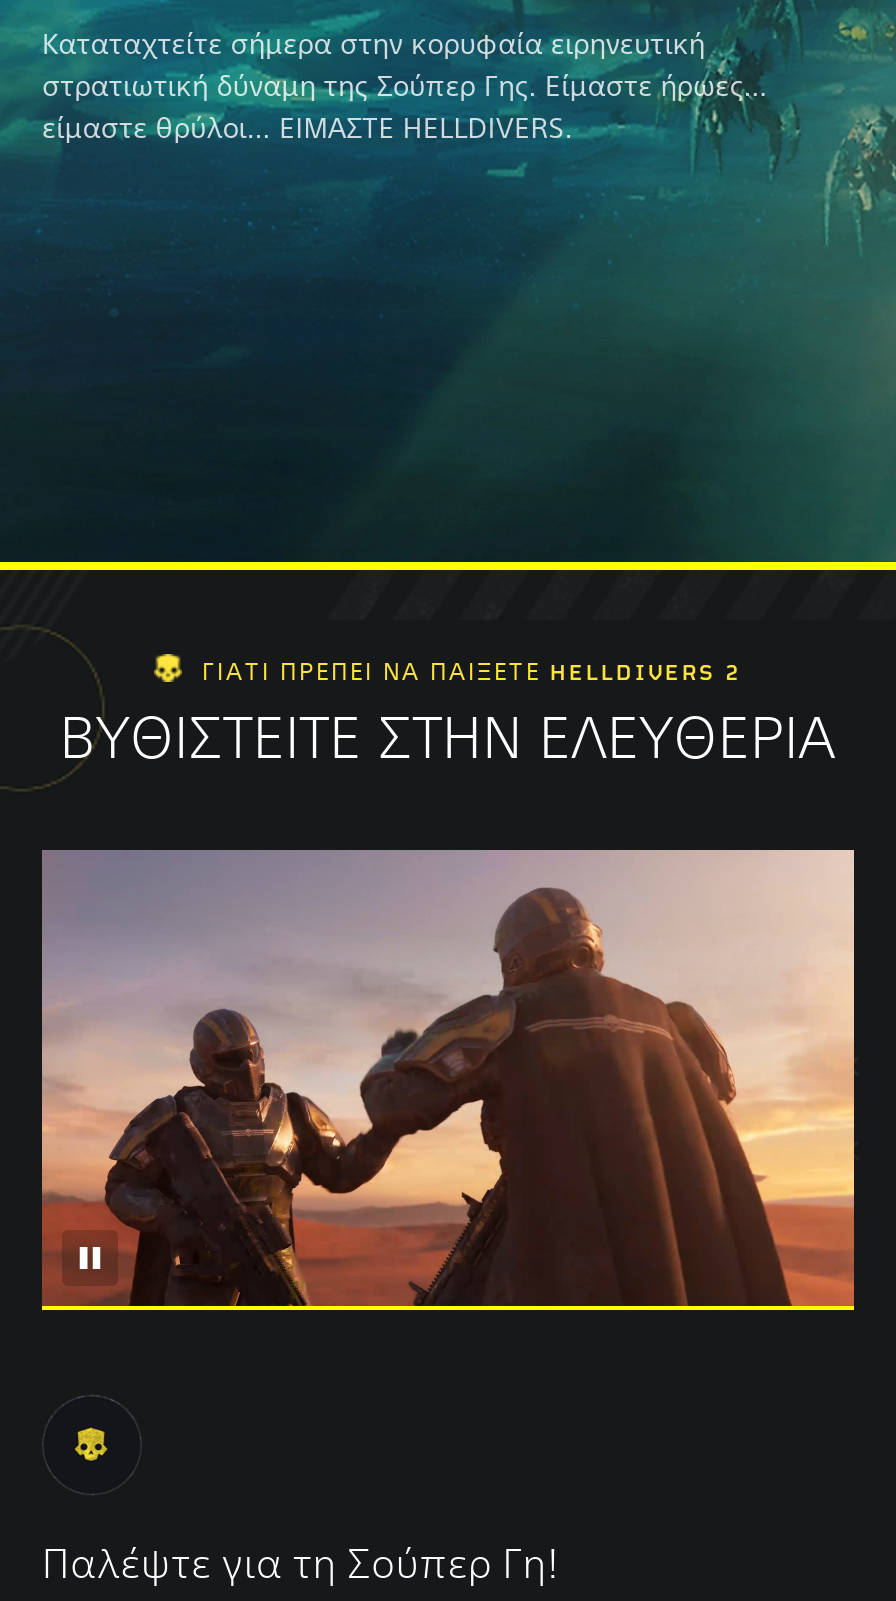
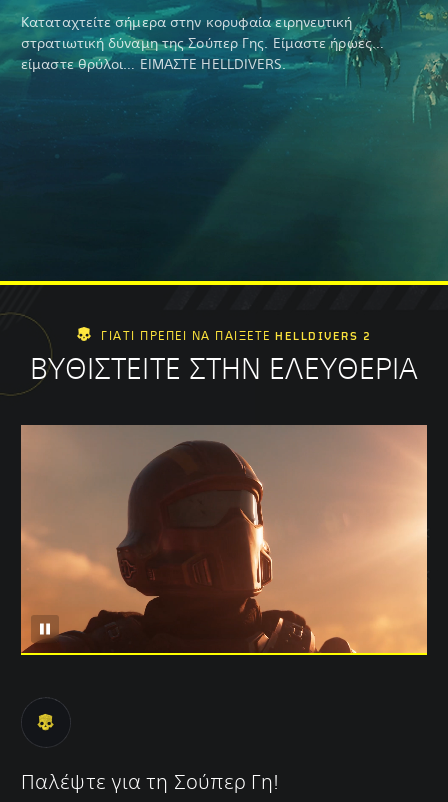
- [image]
+ [image]
